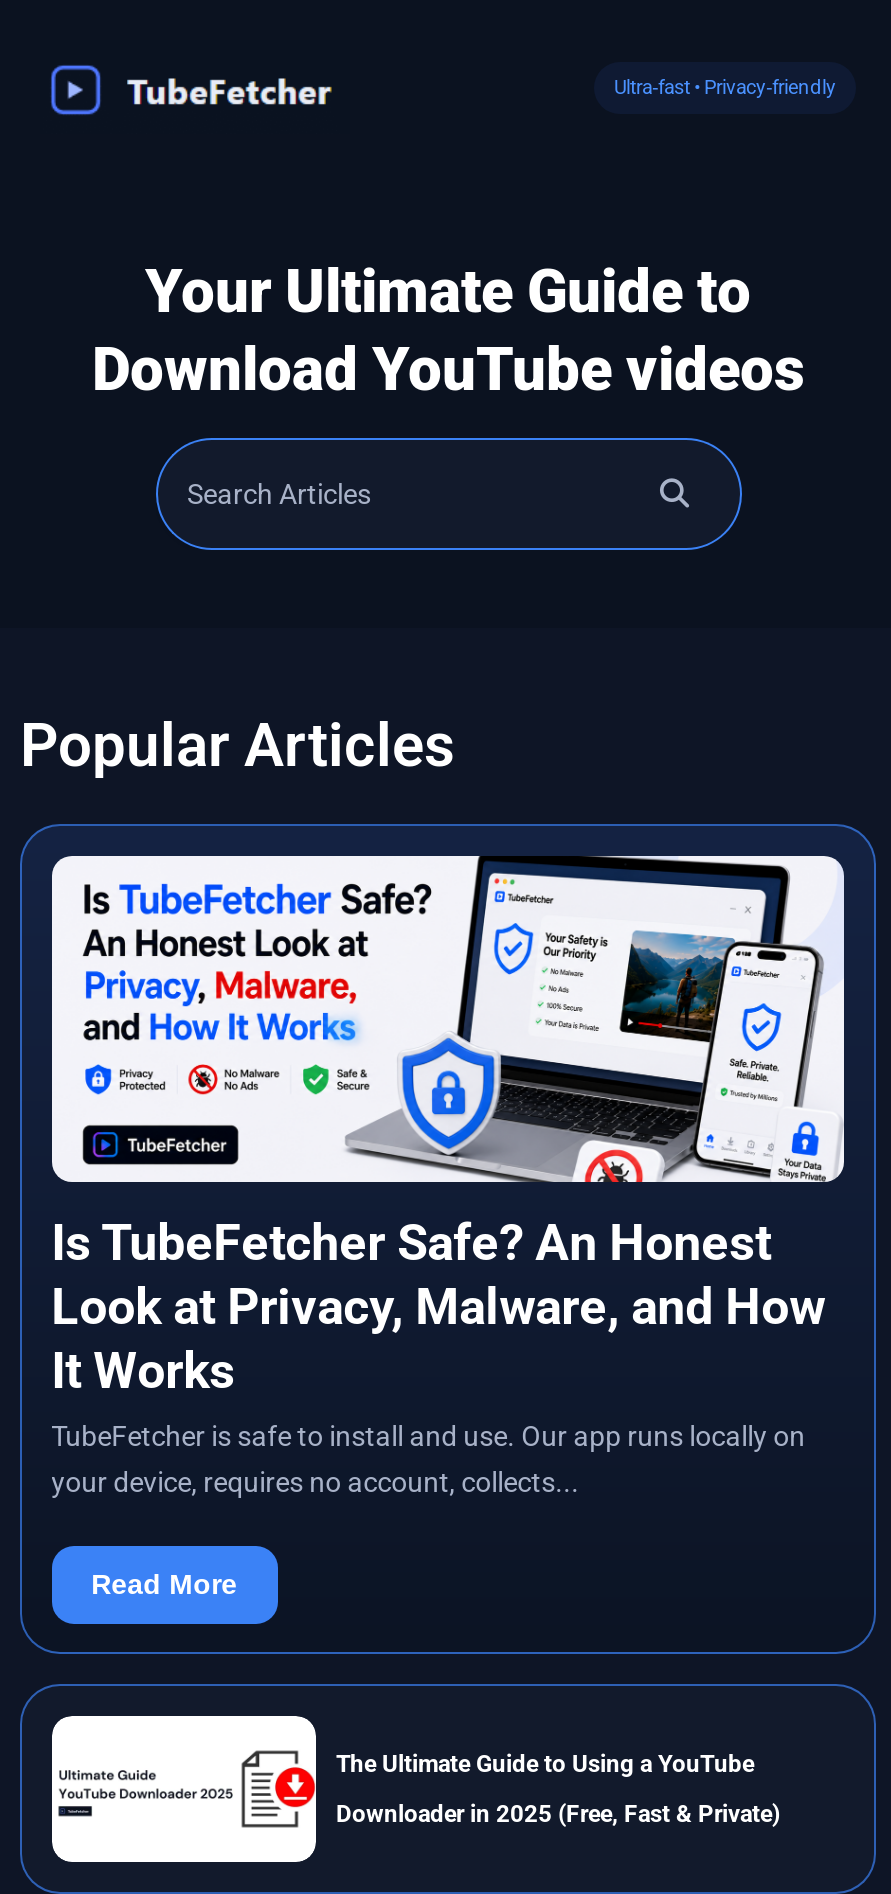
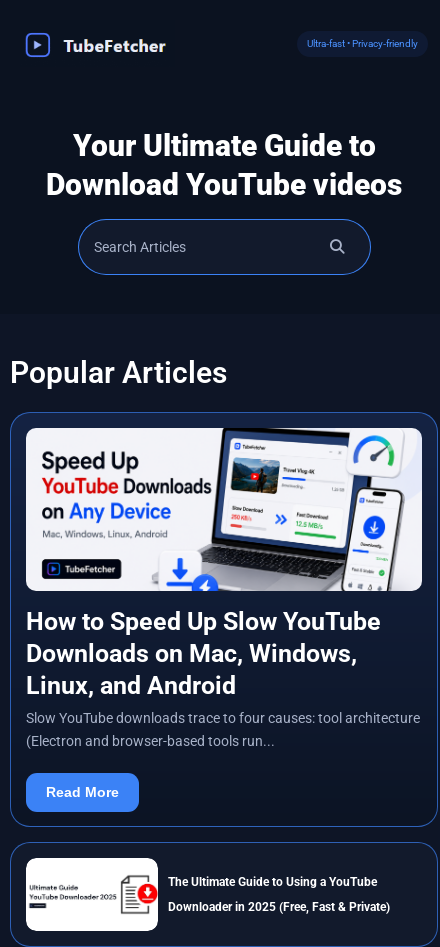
- [image]
- Is TubeFetcher Safe? An Honest
- Look at Privacy, Malware, and How
- It Works
- TubeFetcher is safe to install and use. Our app runs locally on
- your device, requires no account, collects...
+ [image]
+ How to Speed Up Slow YouTube
+ Downloads on Mac, Windows,
+ Linux, and Android
+ Slow YouTube downloads trace to four causes: tool architecture
+ (Electron and browser-based tools run...
